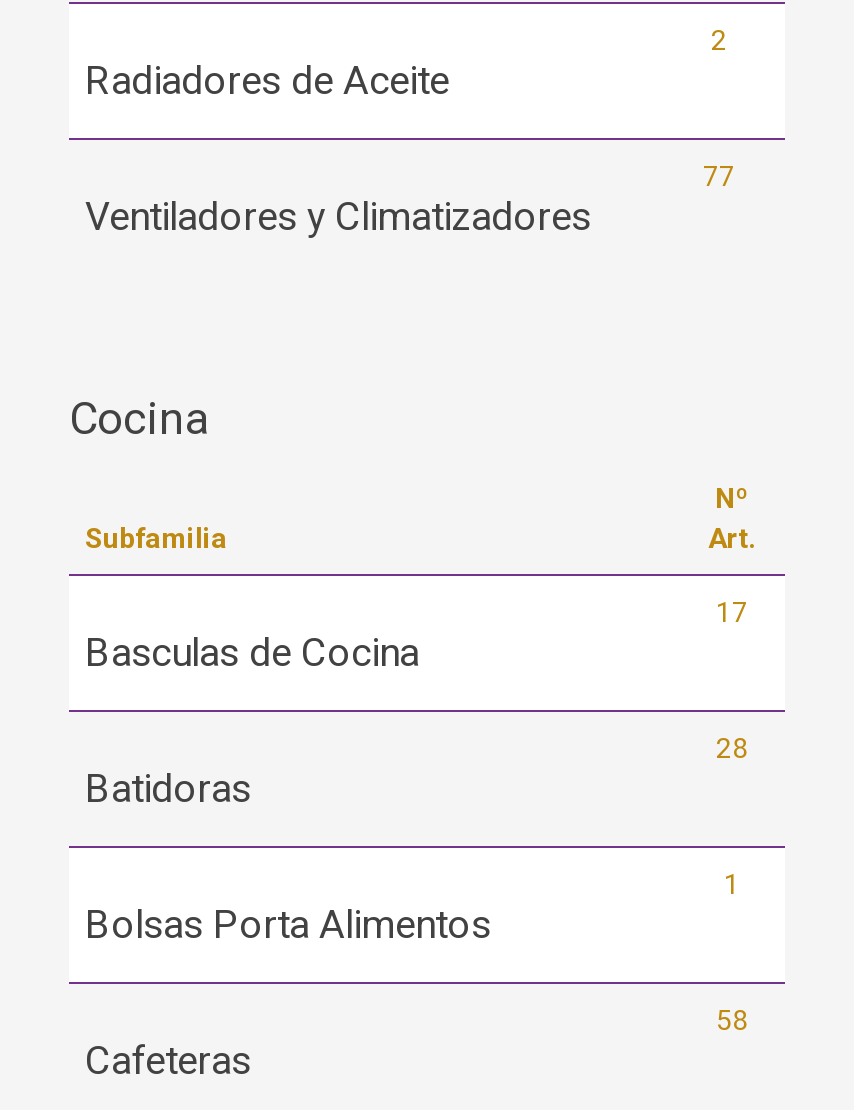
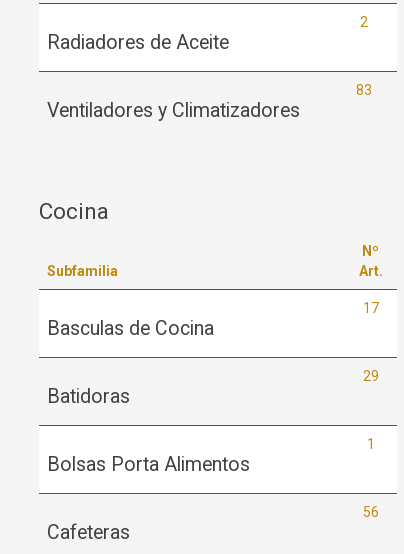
- 77
+ 83

- 28
+ 29

- 58
+ 56
